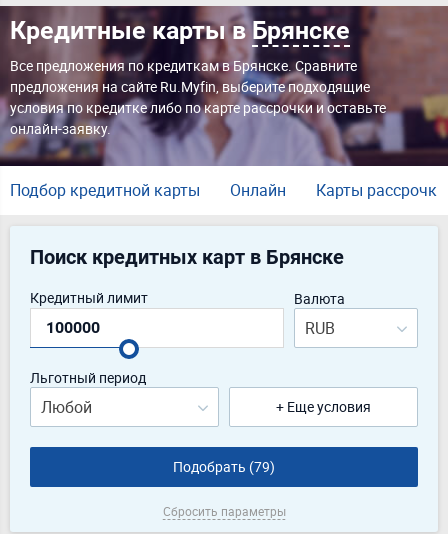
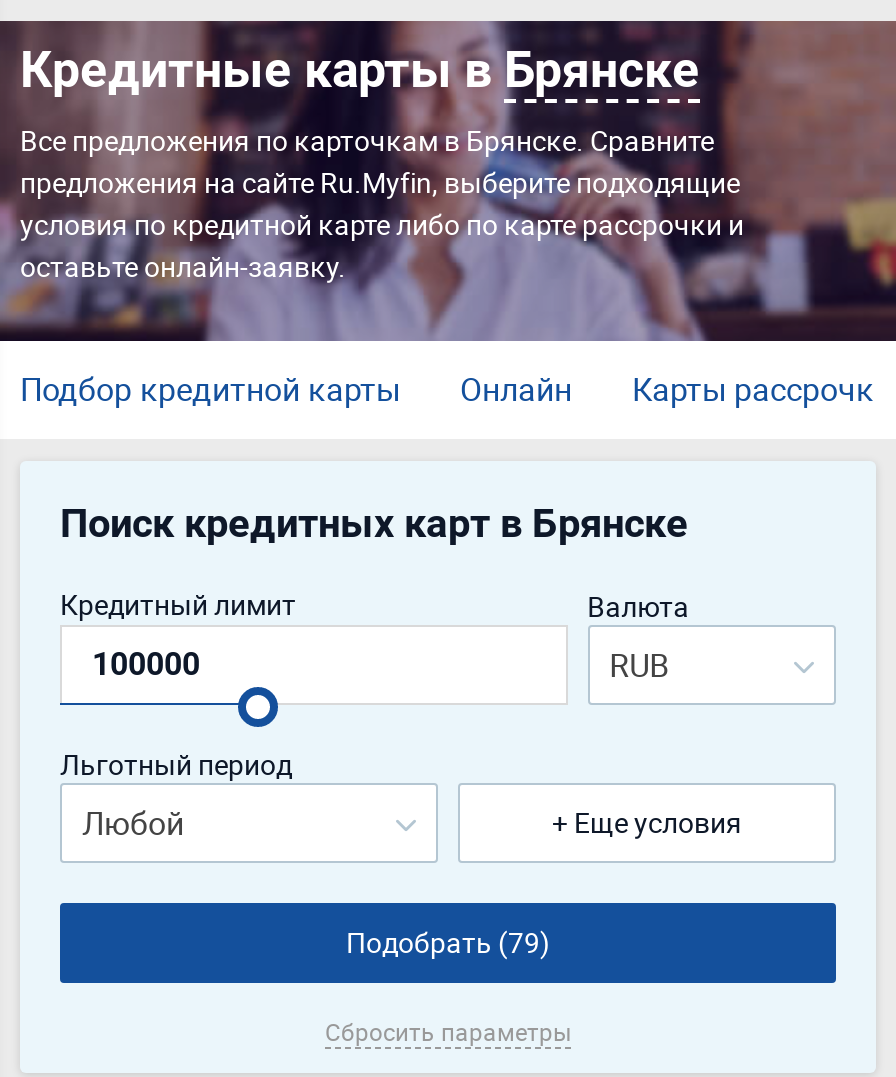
- Все предложения по кредиткам в Брянске. Сравните
+ Все предложения по карточкам в Брянске. Сравните

- условия по кредитке либо по карте рассрочки и оставьте
- онлайн-заявку.
+ условия по кредитной карте либо по карте рассрочки и
+ оставьте онлайн-заявку.
